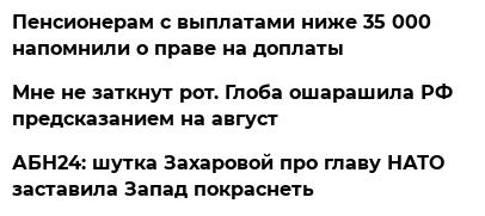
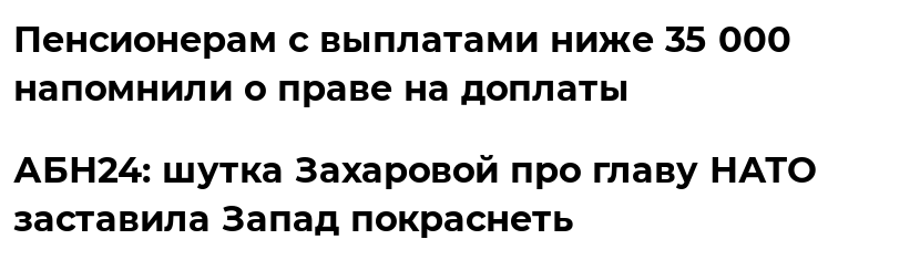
- Мне не заткнут рот. Глоба ошарашила РФ
- предсказанием на август
